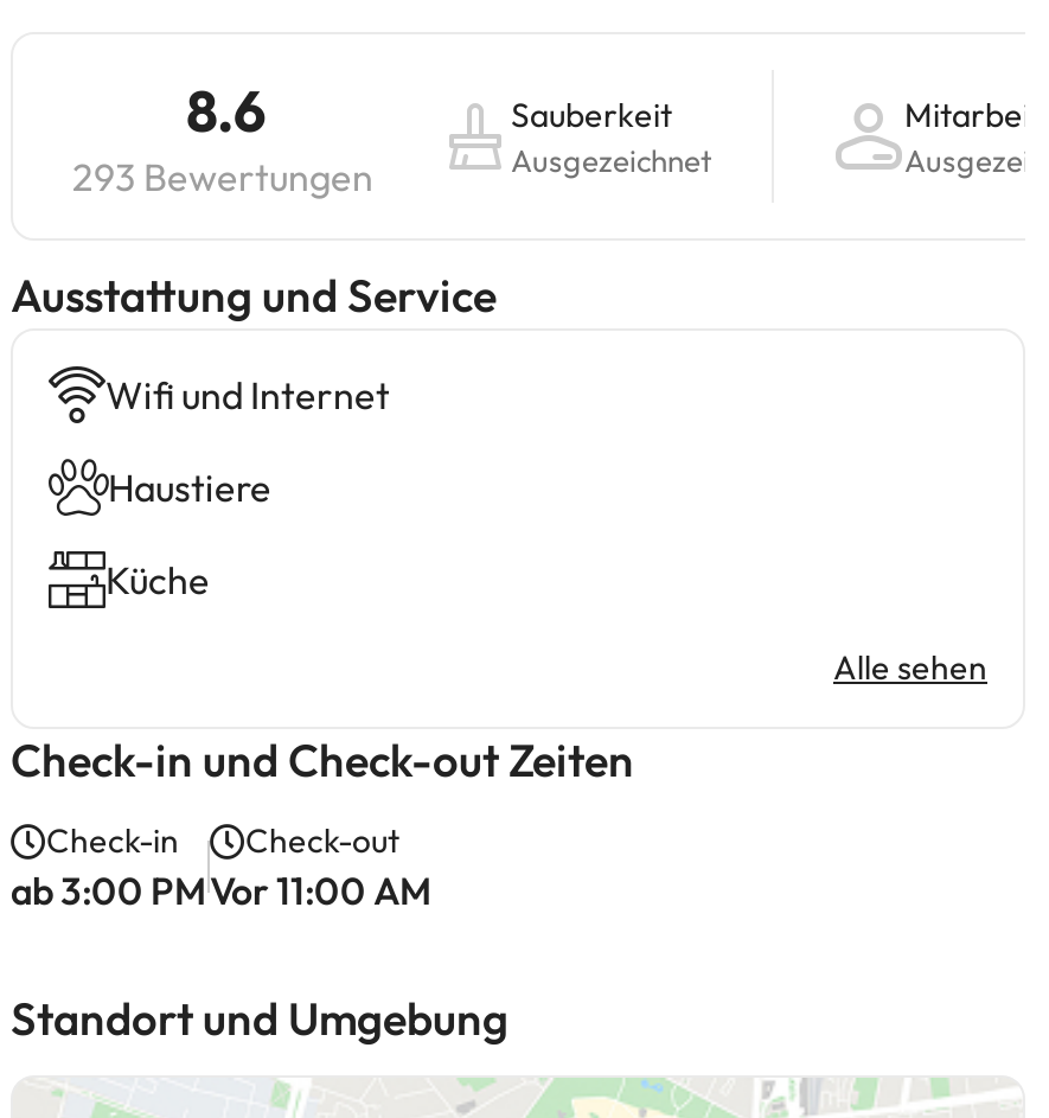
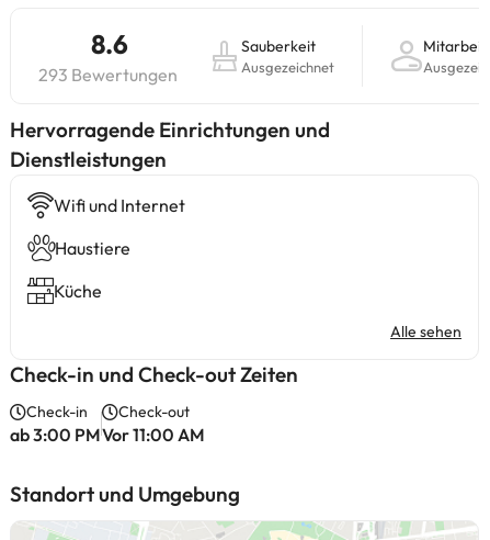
- Ausstattung und Service
+ Hervorragende Einrichtungen und
+ Dienstleistungen
